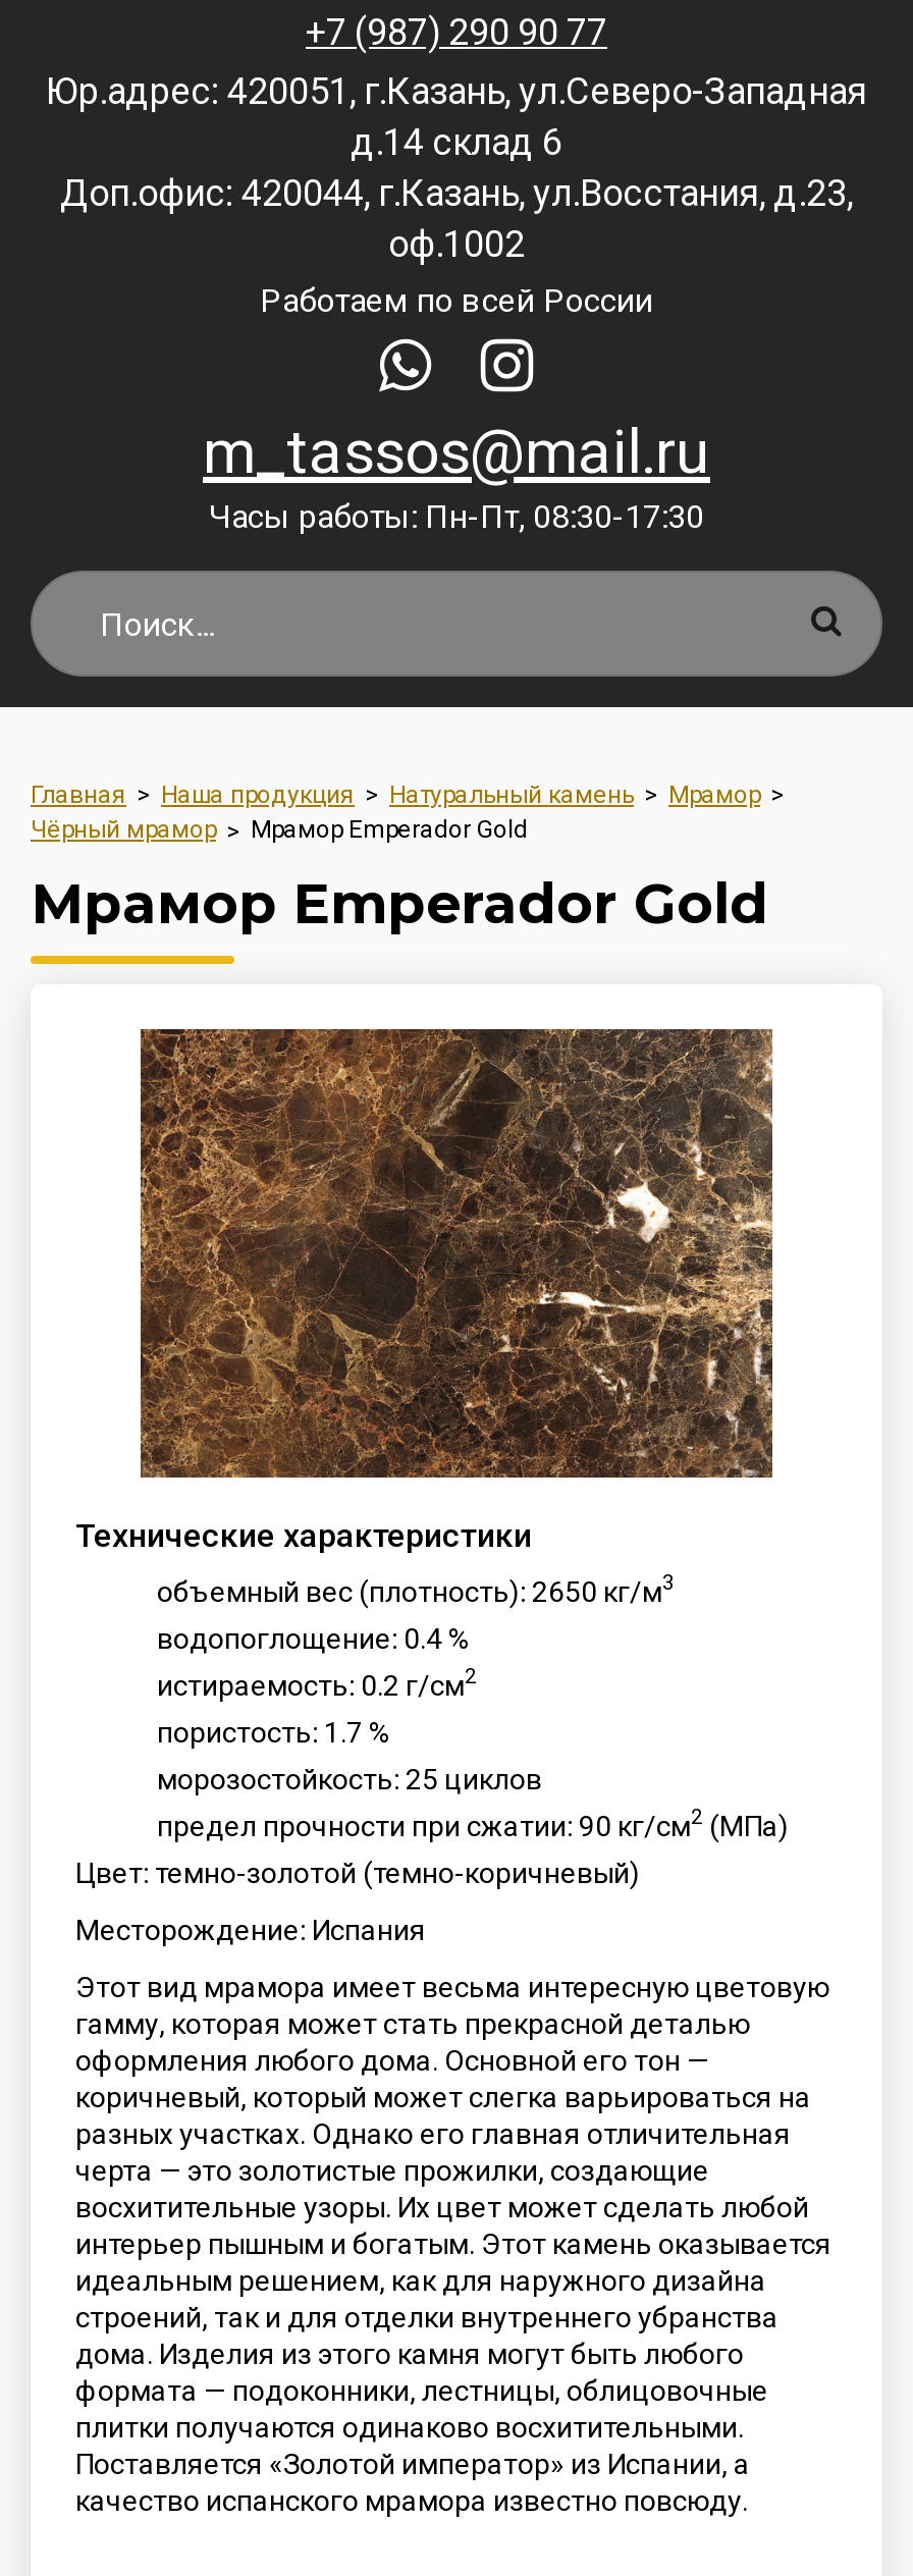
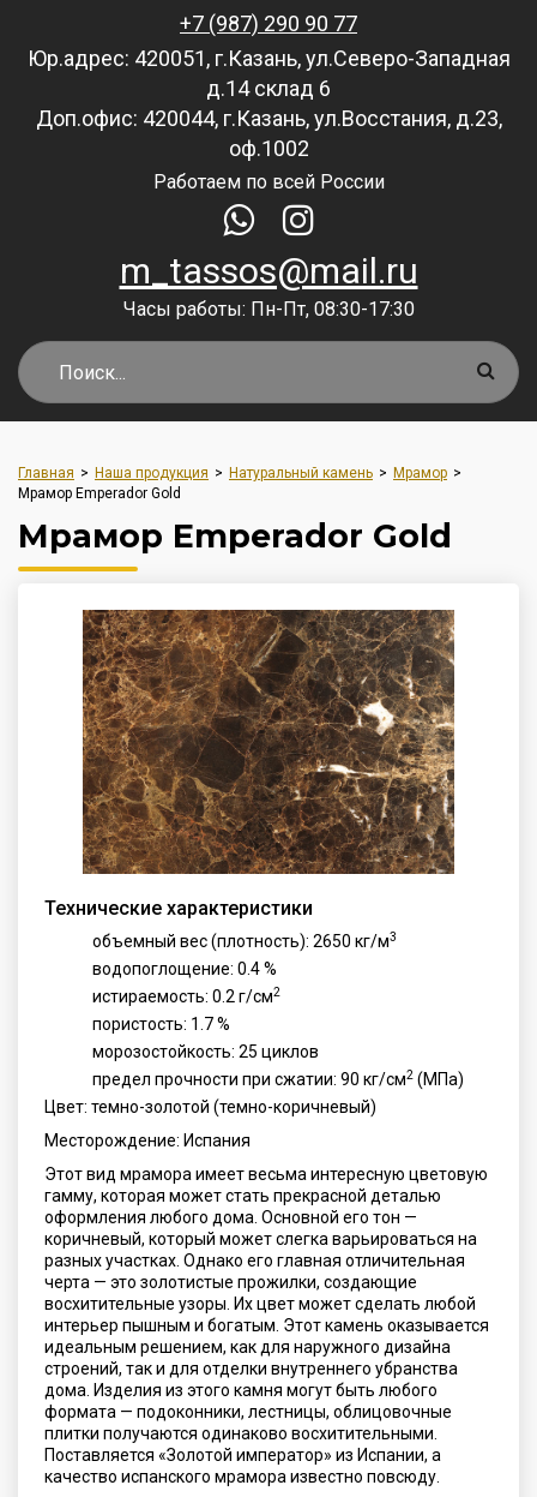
- Чёрный мрамор > Мрамор Emperador Gold
+ Мрамор Emperador Gold
